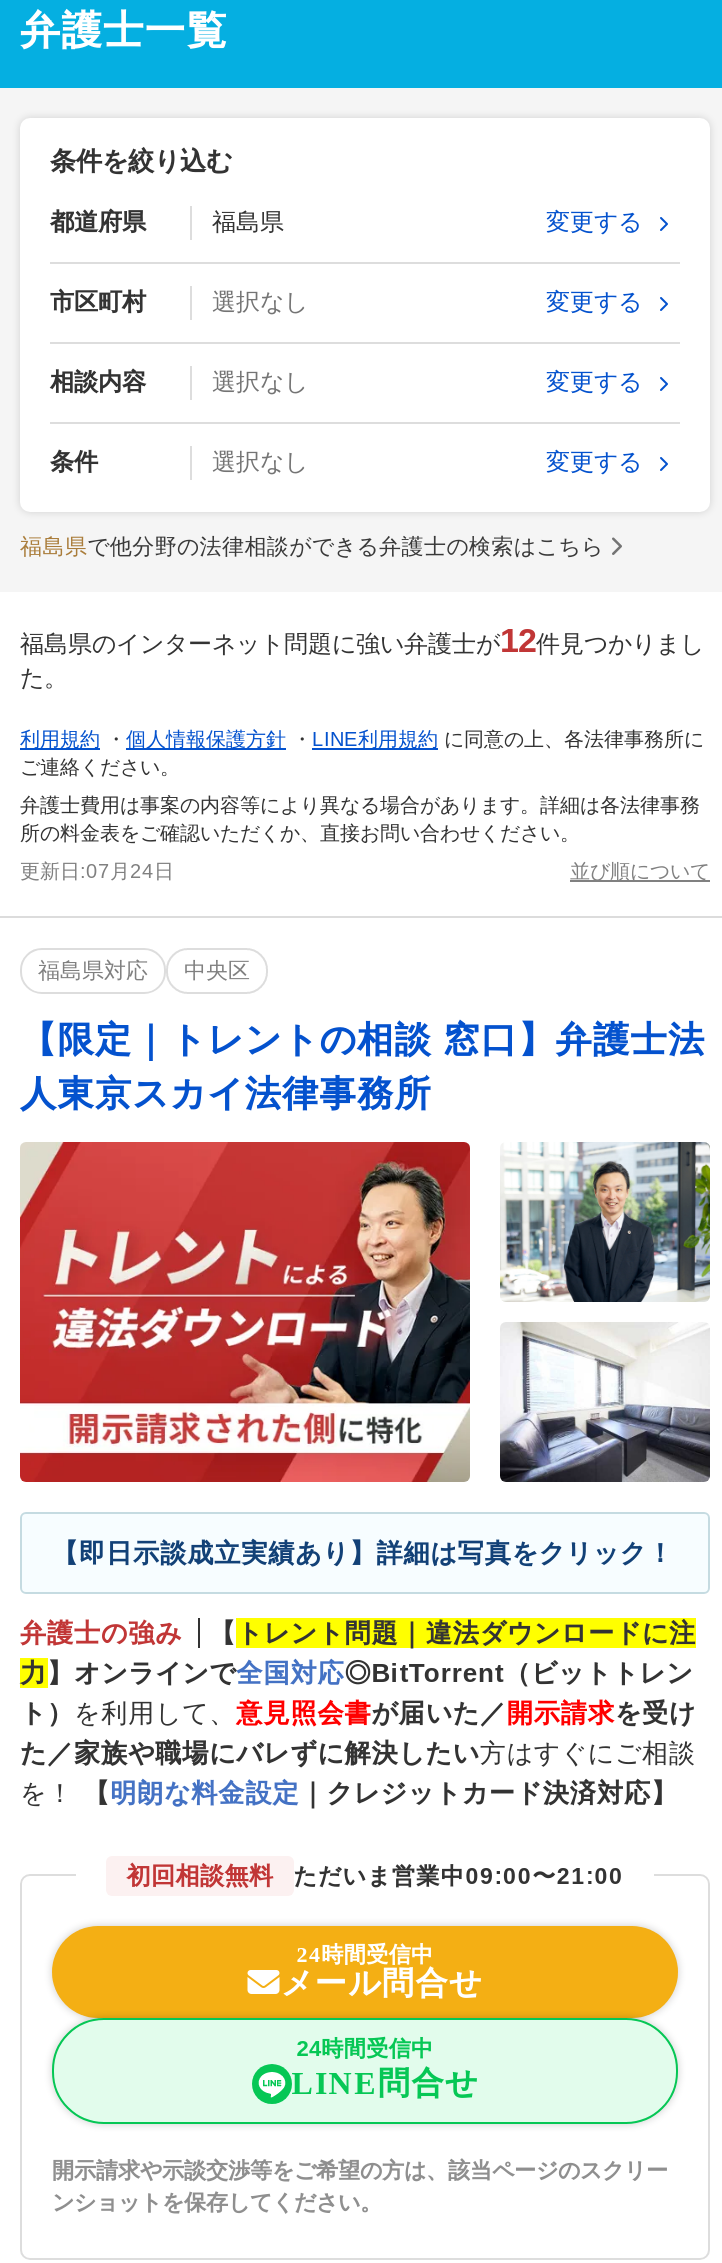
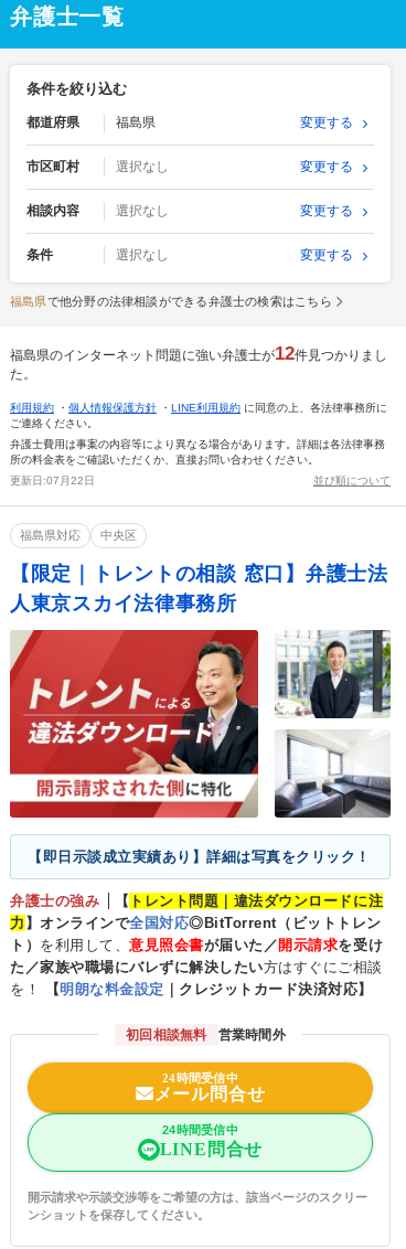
- 更新日: 07月24日
+ 更新日: 07月22日

- ただいま営業中09:00〜21:00
+ 営業時間外
